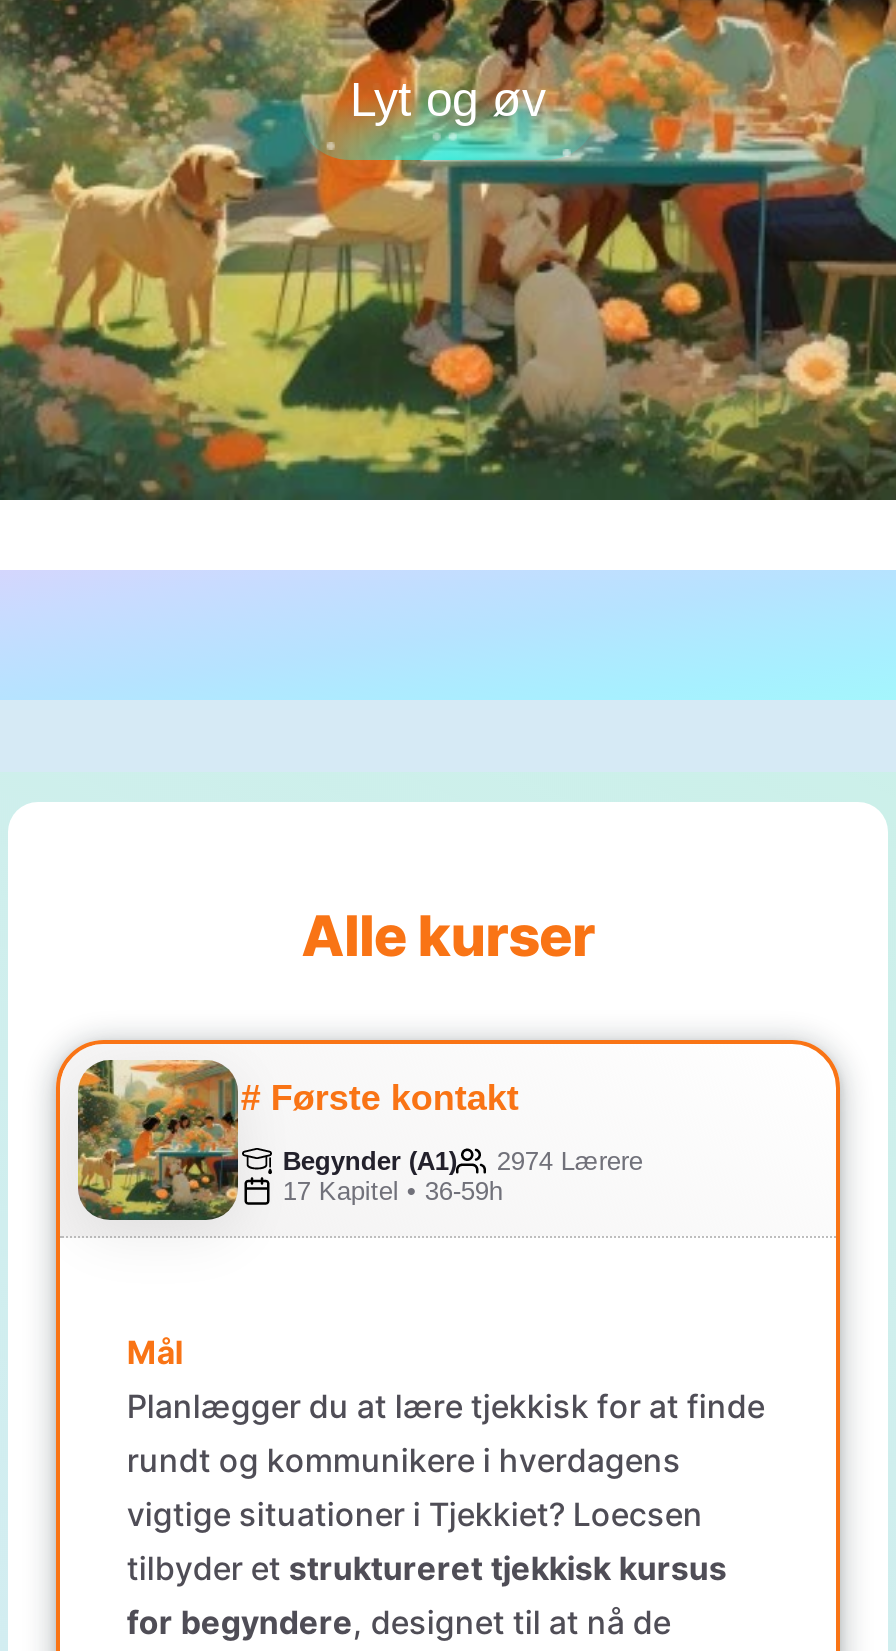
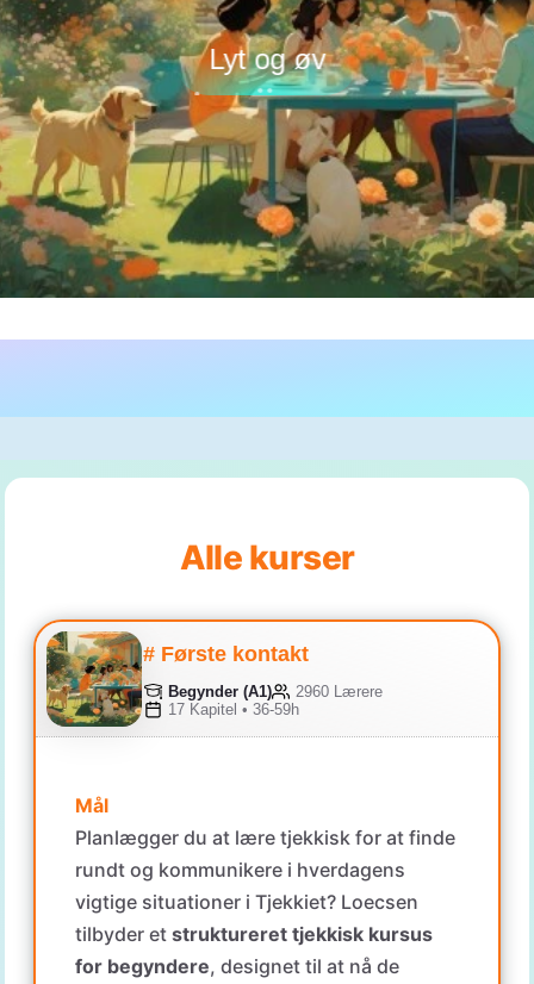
- Begynder (A1) 2974 Lærere
+ Begynder (A1) 2960 Lærere
